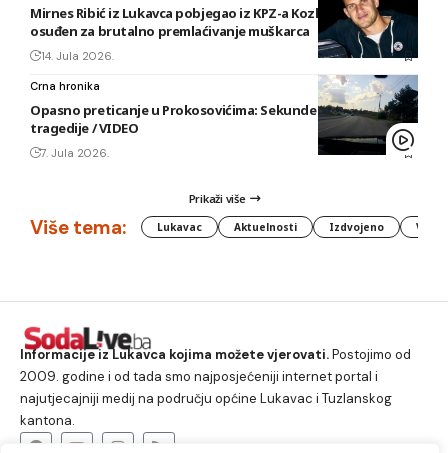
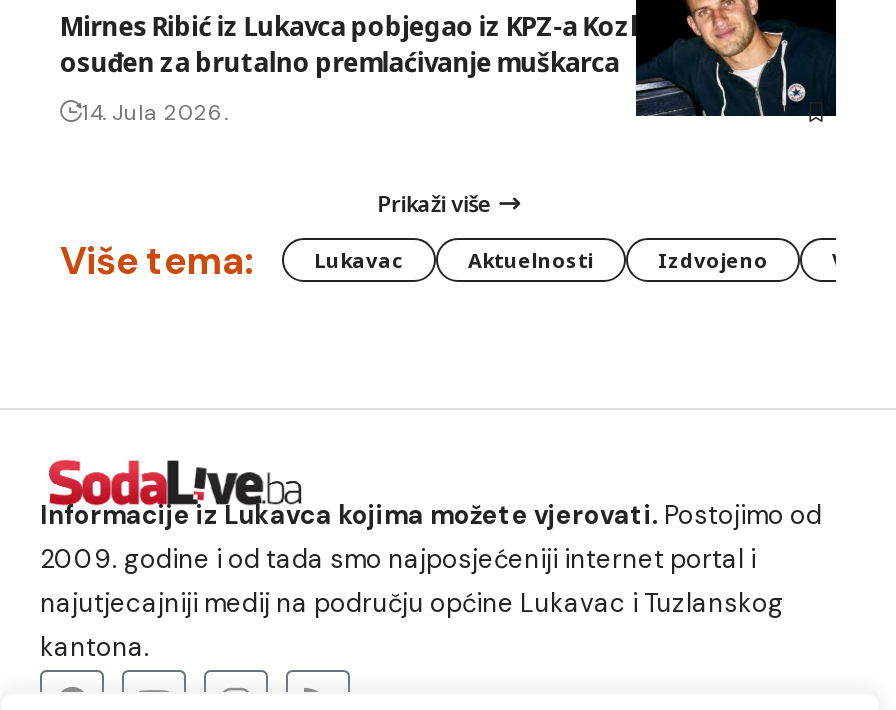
- [image]
- Crna hronika
- Opasno preticanje u Prokosovićima: Sekunde dijelile od
- tragedije / VIDEO
- 7. Jula 2026.
